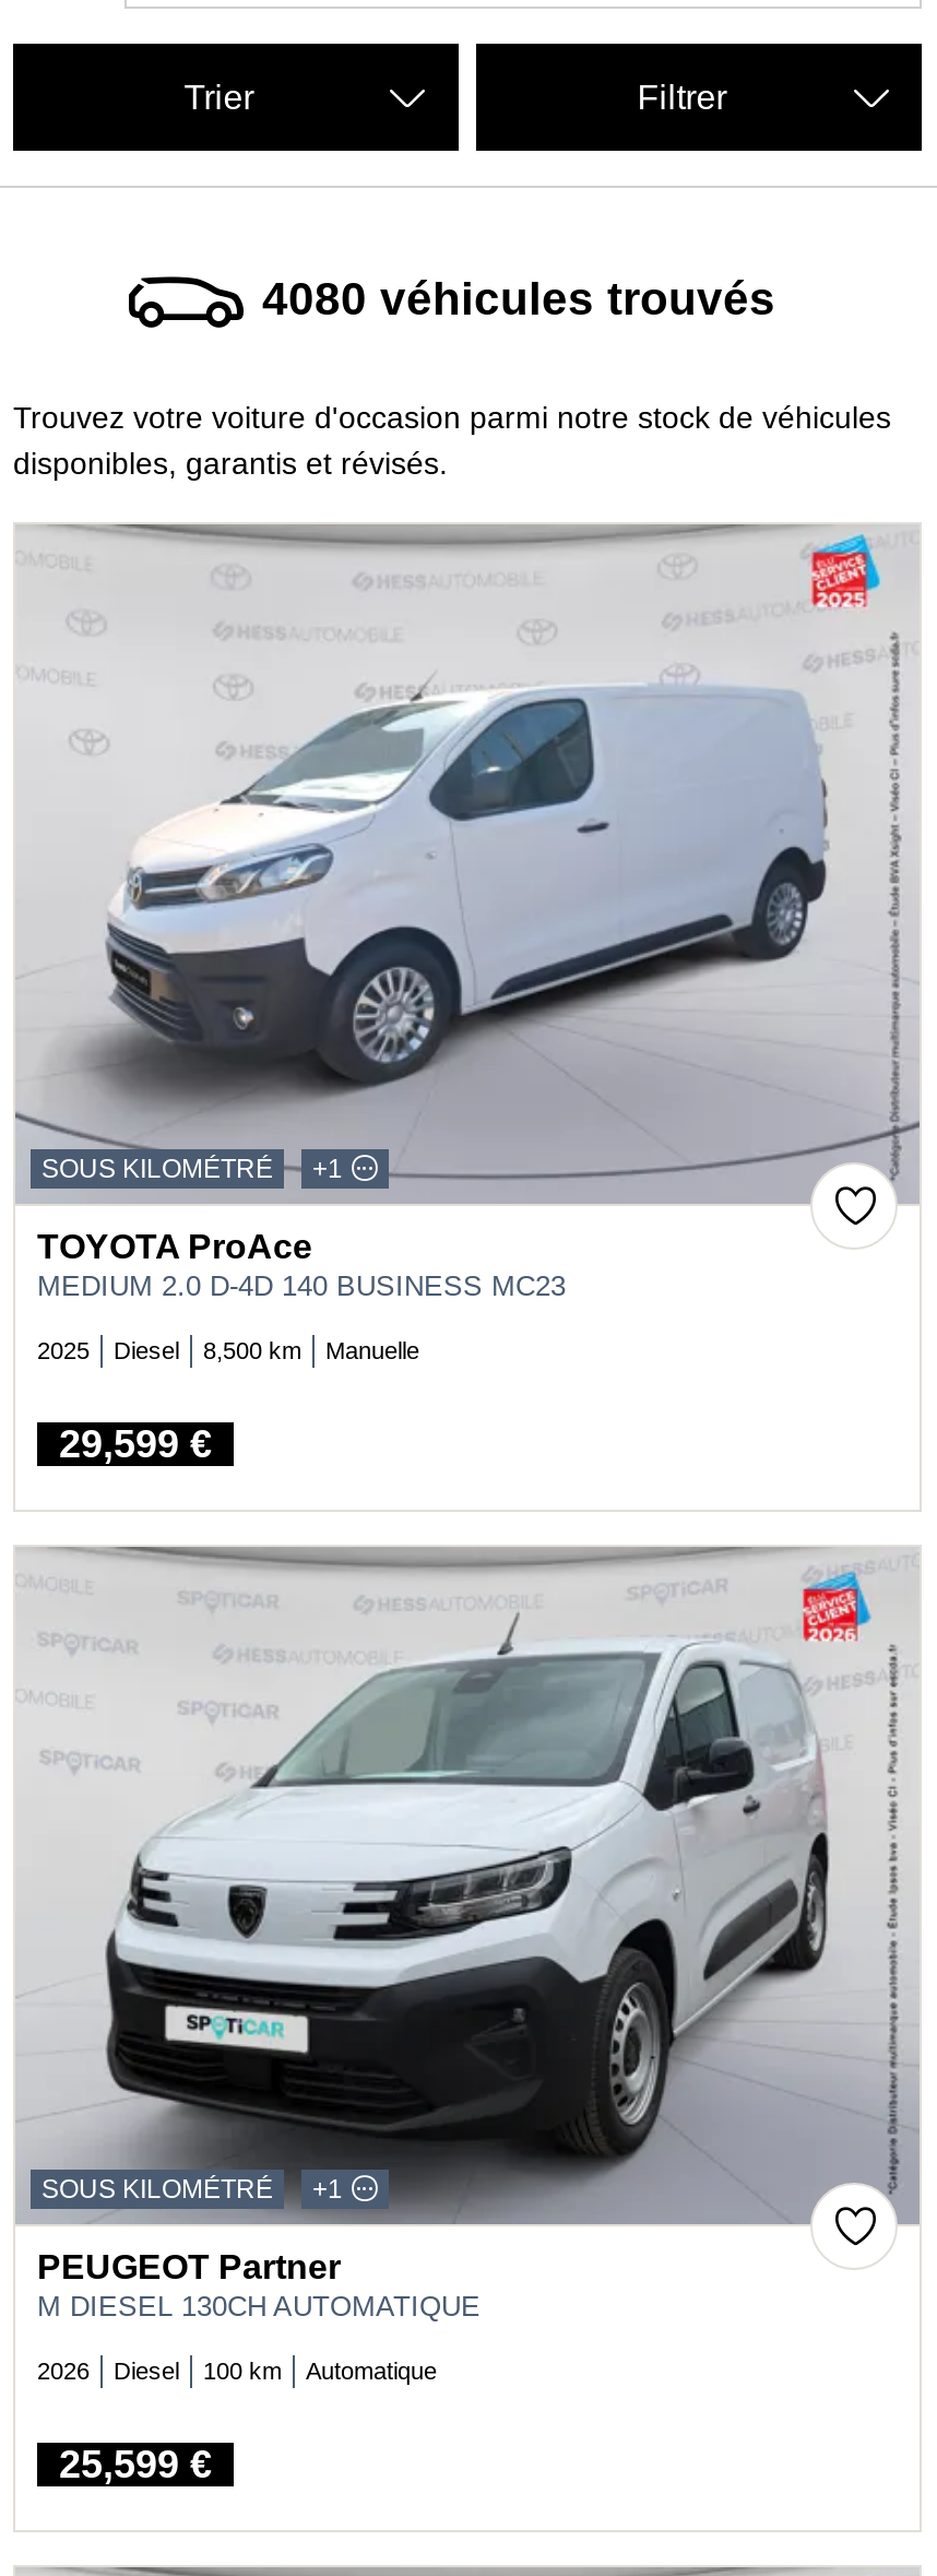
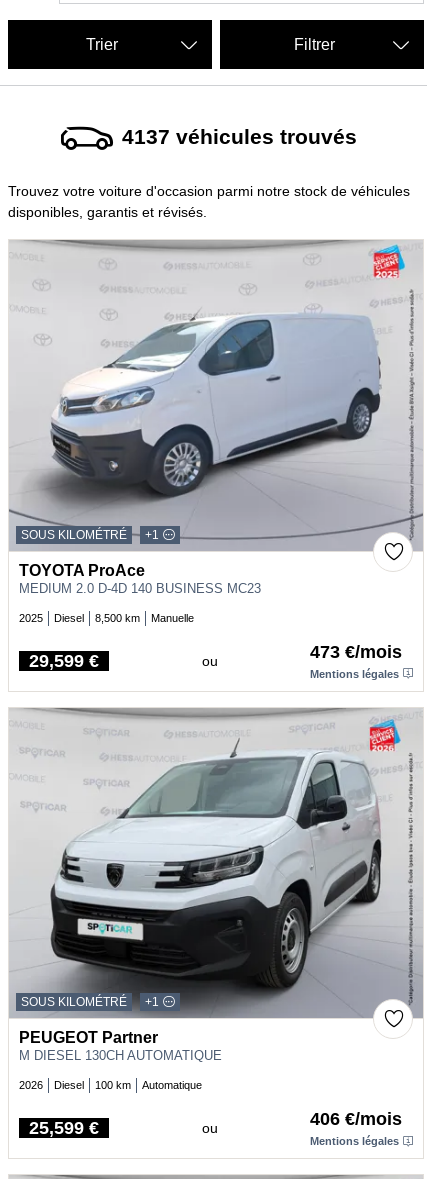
- 4080 véhicules trouvés
+ 4137 véhicules trouvés

+ ou
+ 473 €/mois
+ Mentions légales

+ ou
+ 406 €/mois
+ Mentions légales
